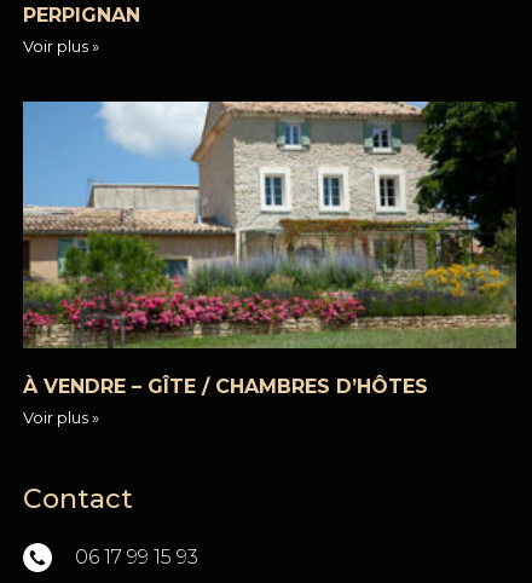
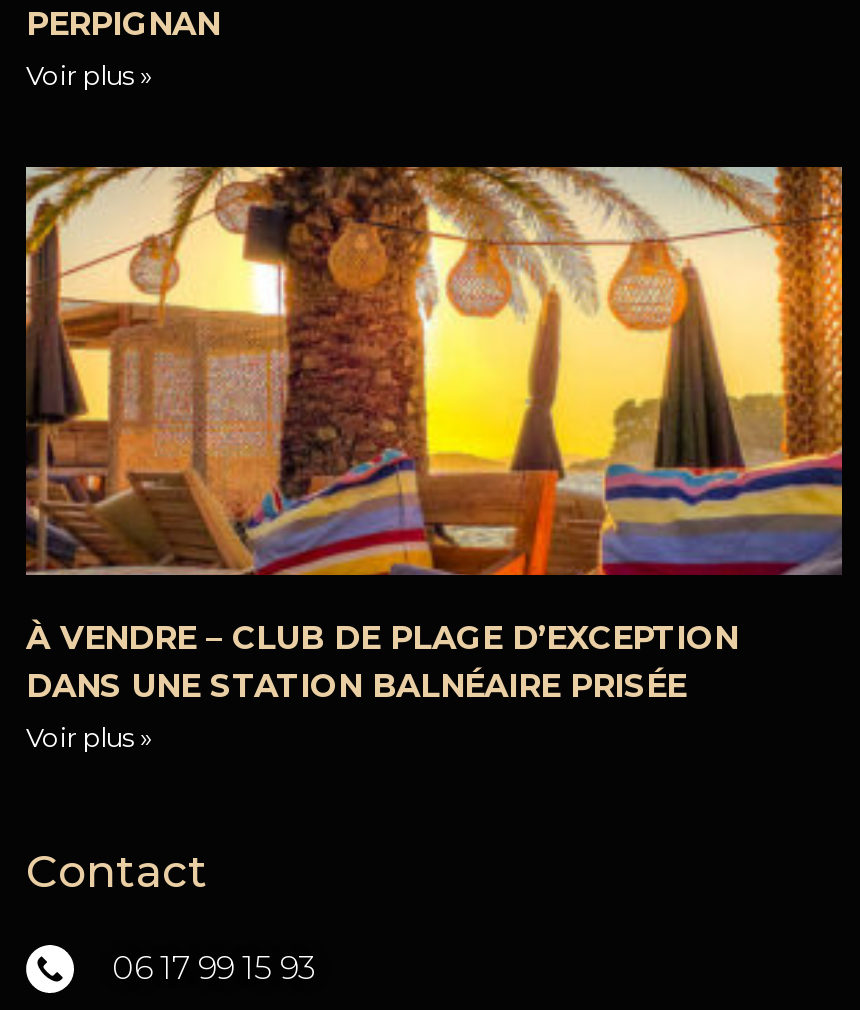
- [image]
- À VENDRE – GÎTE / CHAMBRES D’HÔTES
+ [image]
+ À VENDRE – CLUB DE PLAGE D’EXCEPTION
+ DANS UNE STATION BALNÉAIRE PRISÉE
